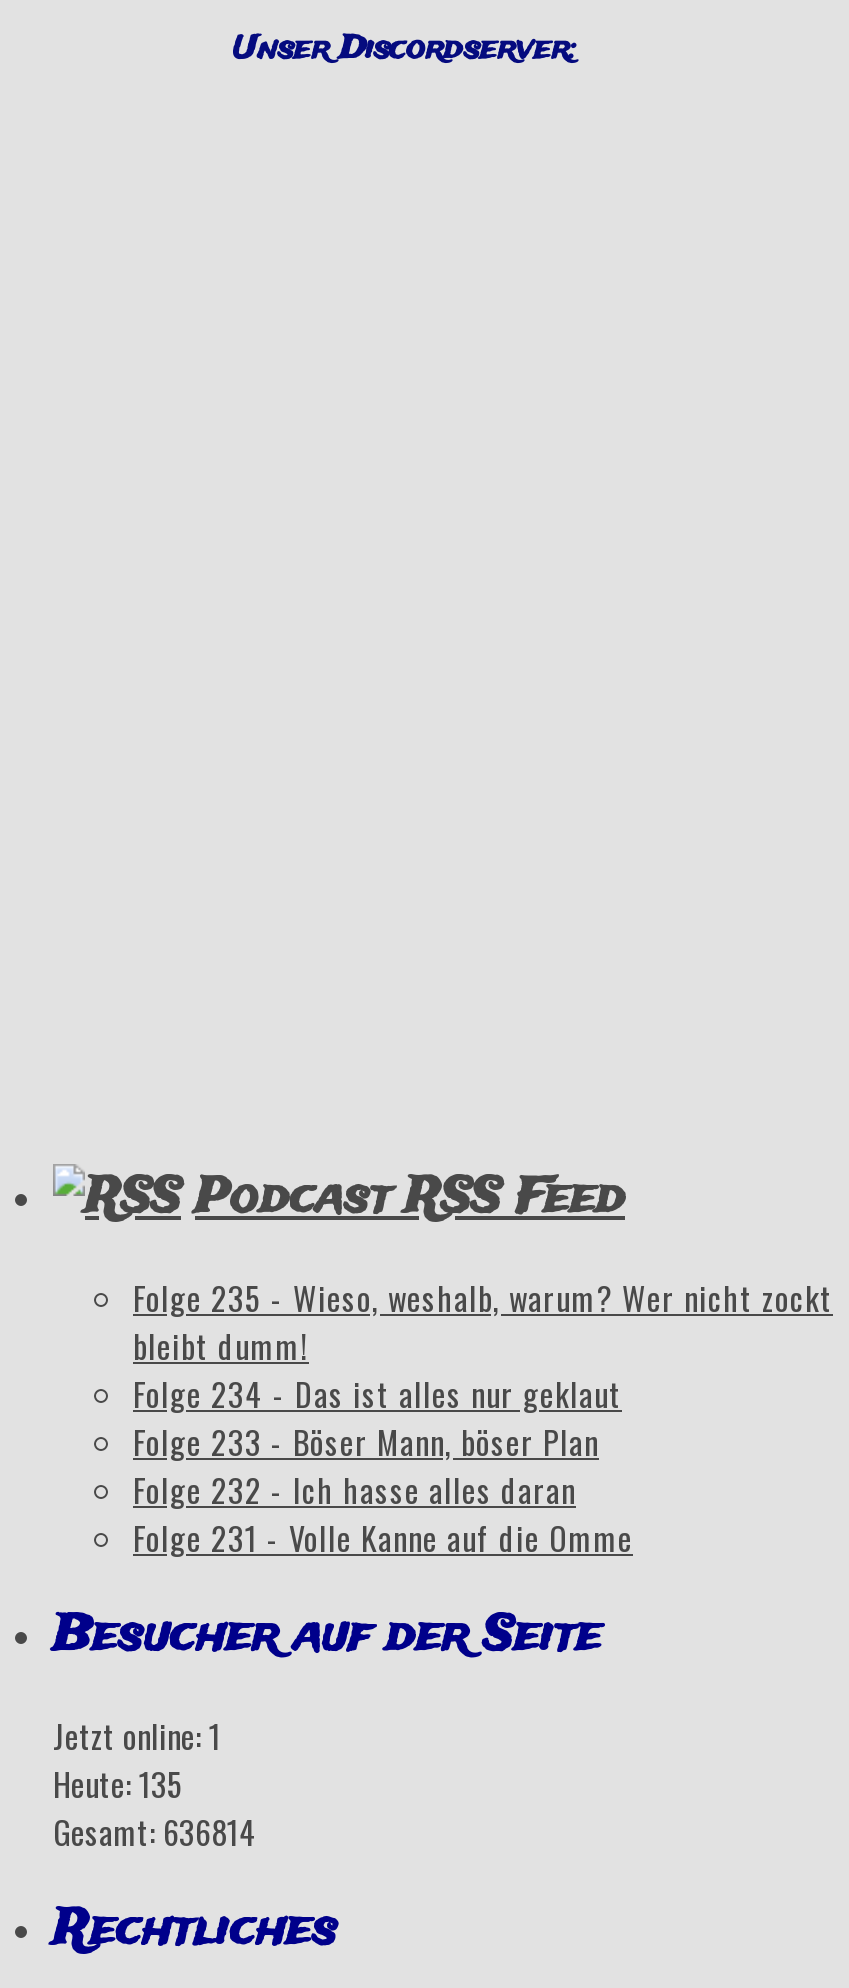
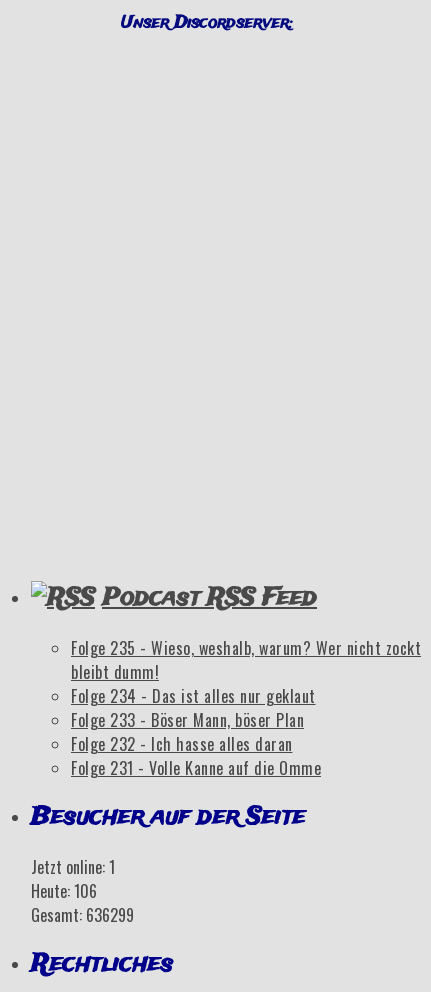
- Heute: 135
+ Heute: 106

- Gesamt: 636814
+ Gesamt: 636299
